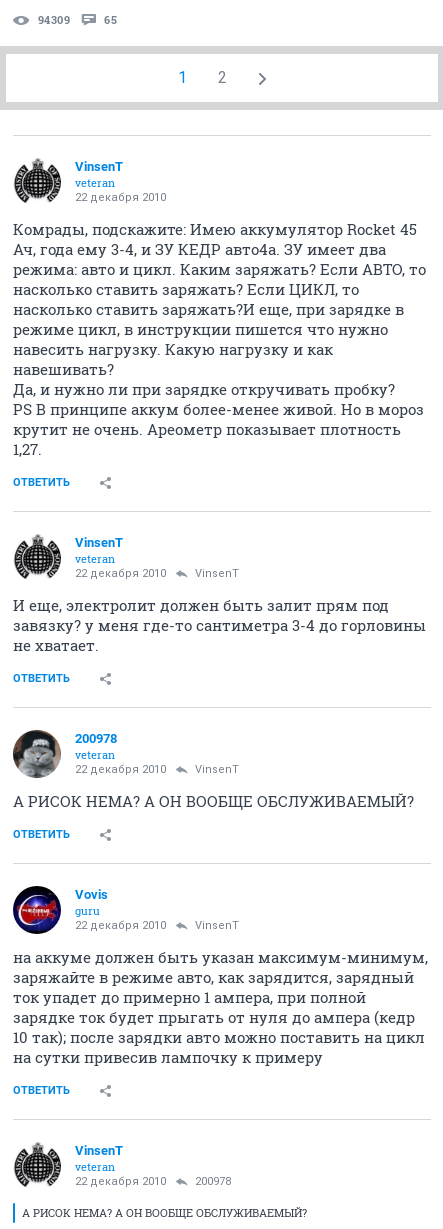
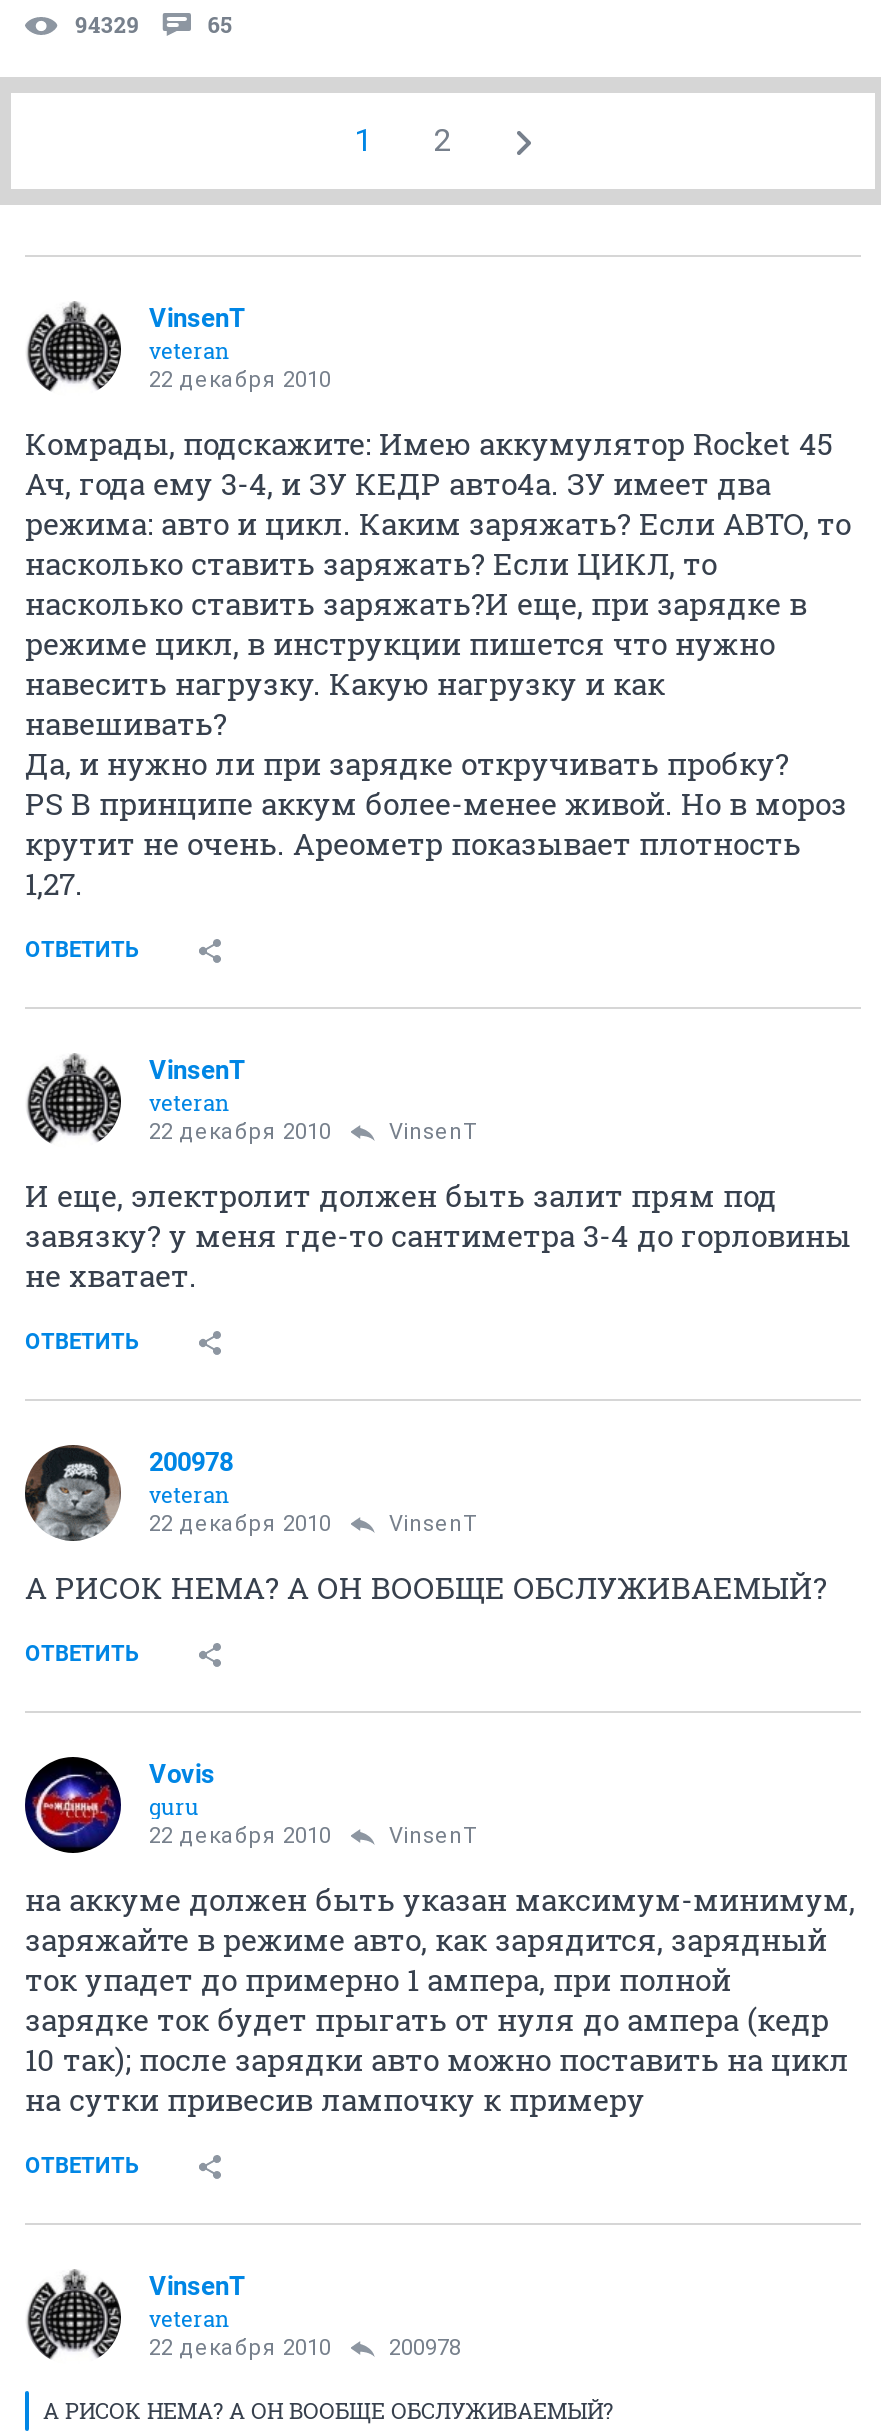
- 94309
+ 94329
